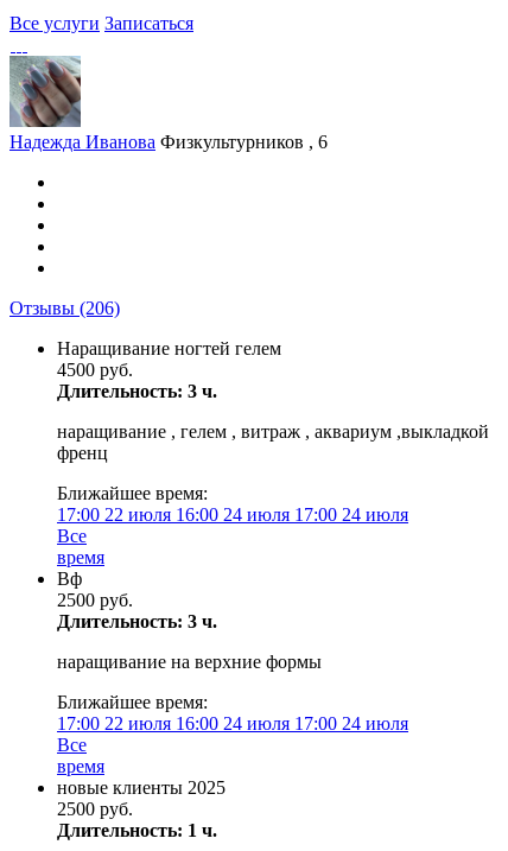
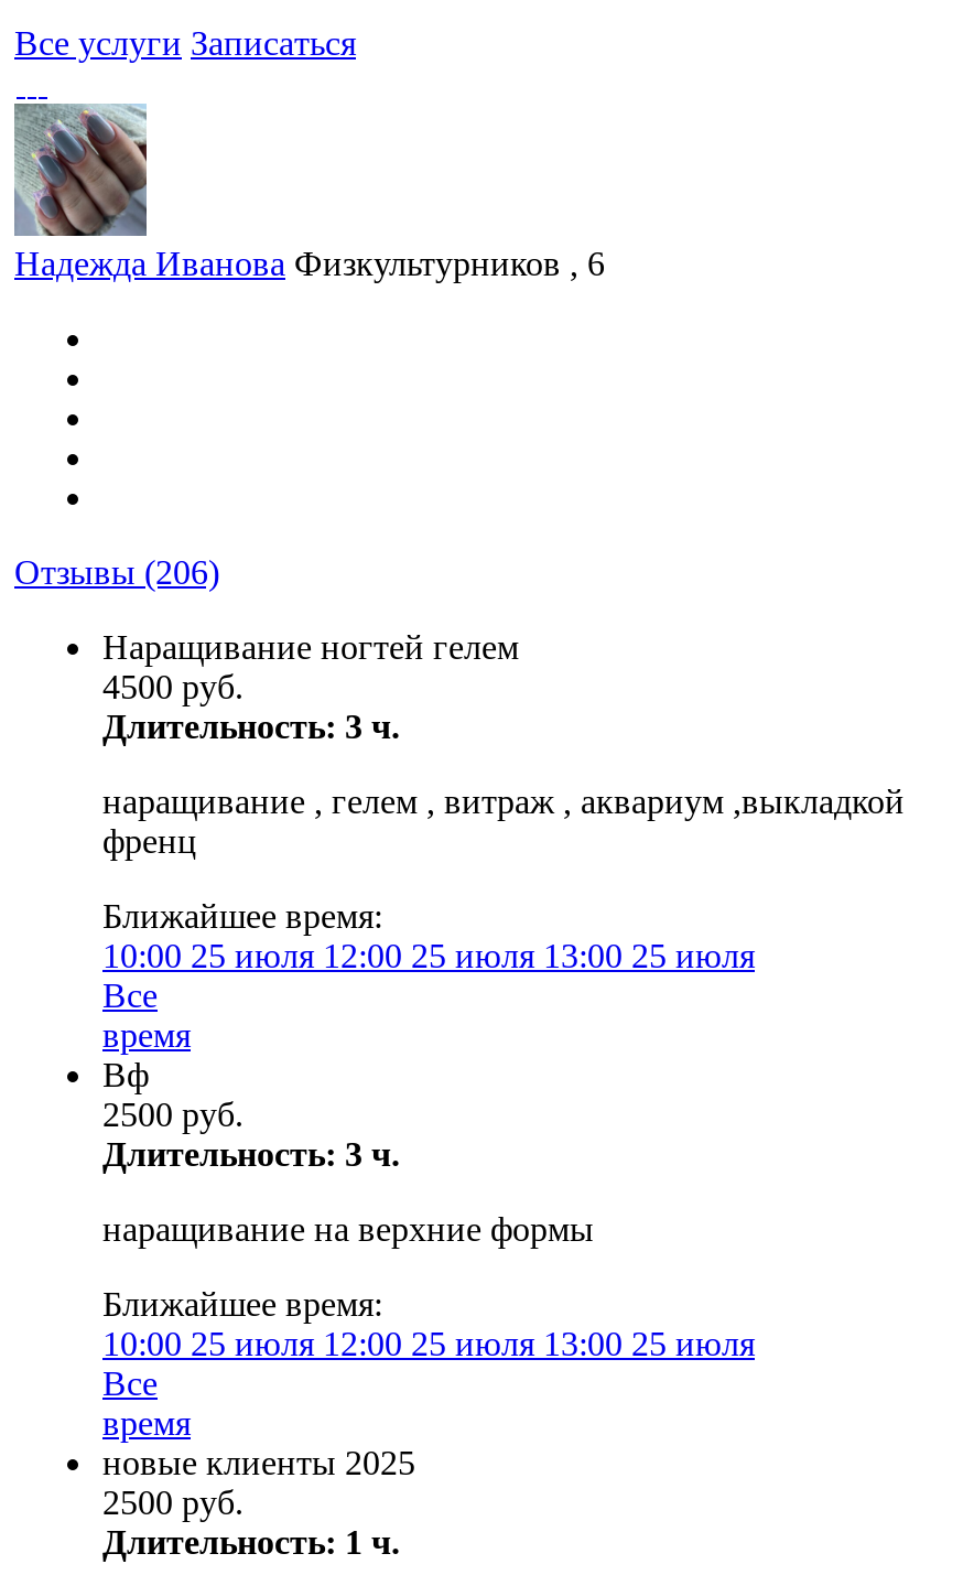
- 17:00 22 июля 16:00 24 июля 17:00 24 июля
+ 10:00 25 июля 12:00 25 июля 13:00 25 июля

- 17:00 22 июля 16:00 24 июля 17:00 24 июля
+ 10:00 25 июля 12:00 25 июля 13:00 25 июля
